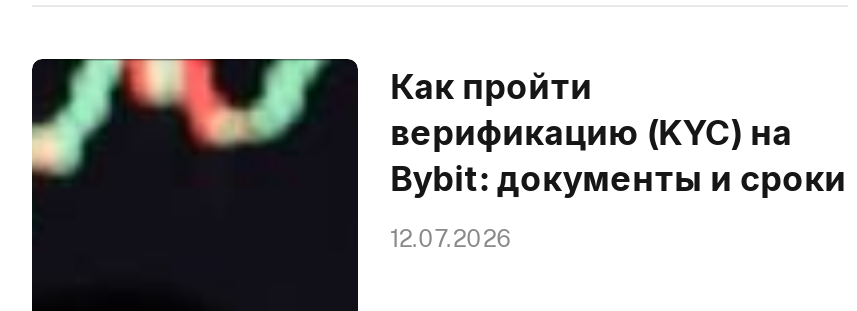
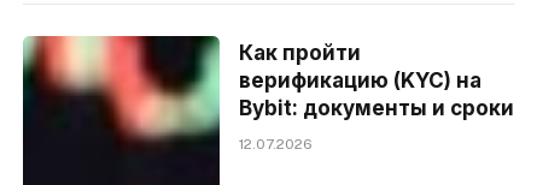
- [image]
+ [image]
